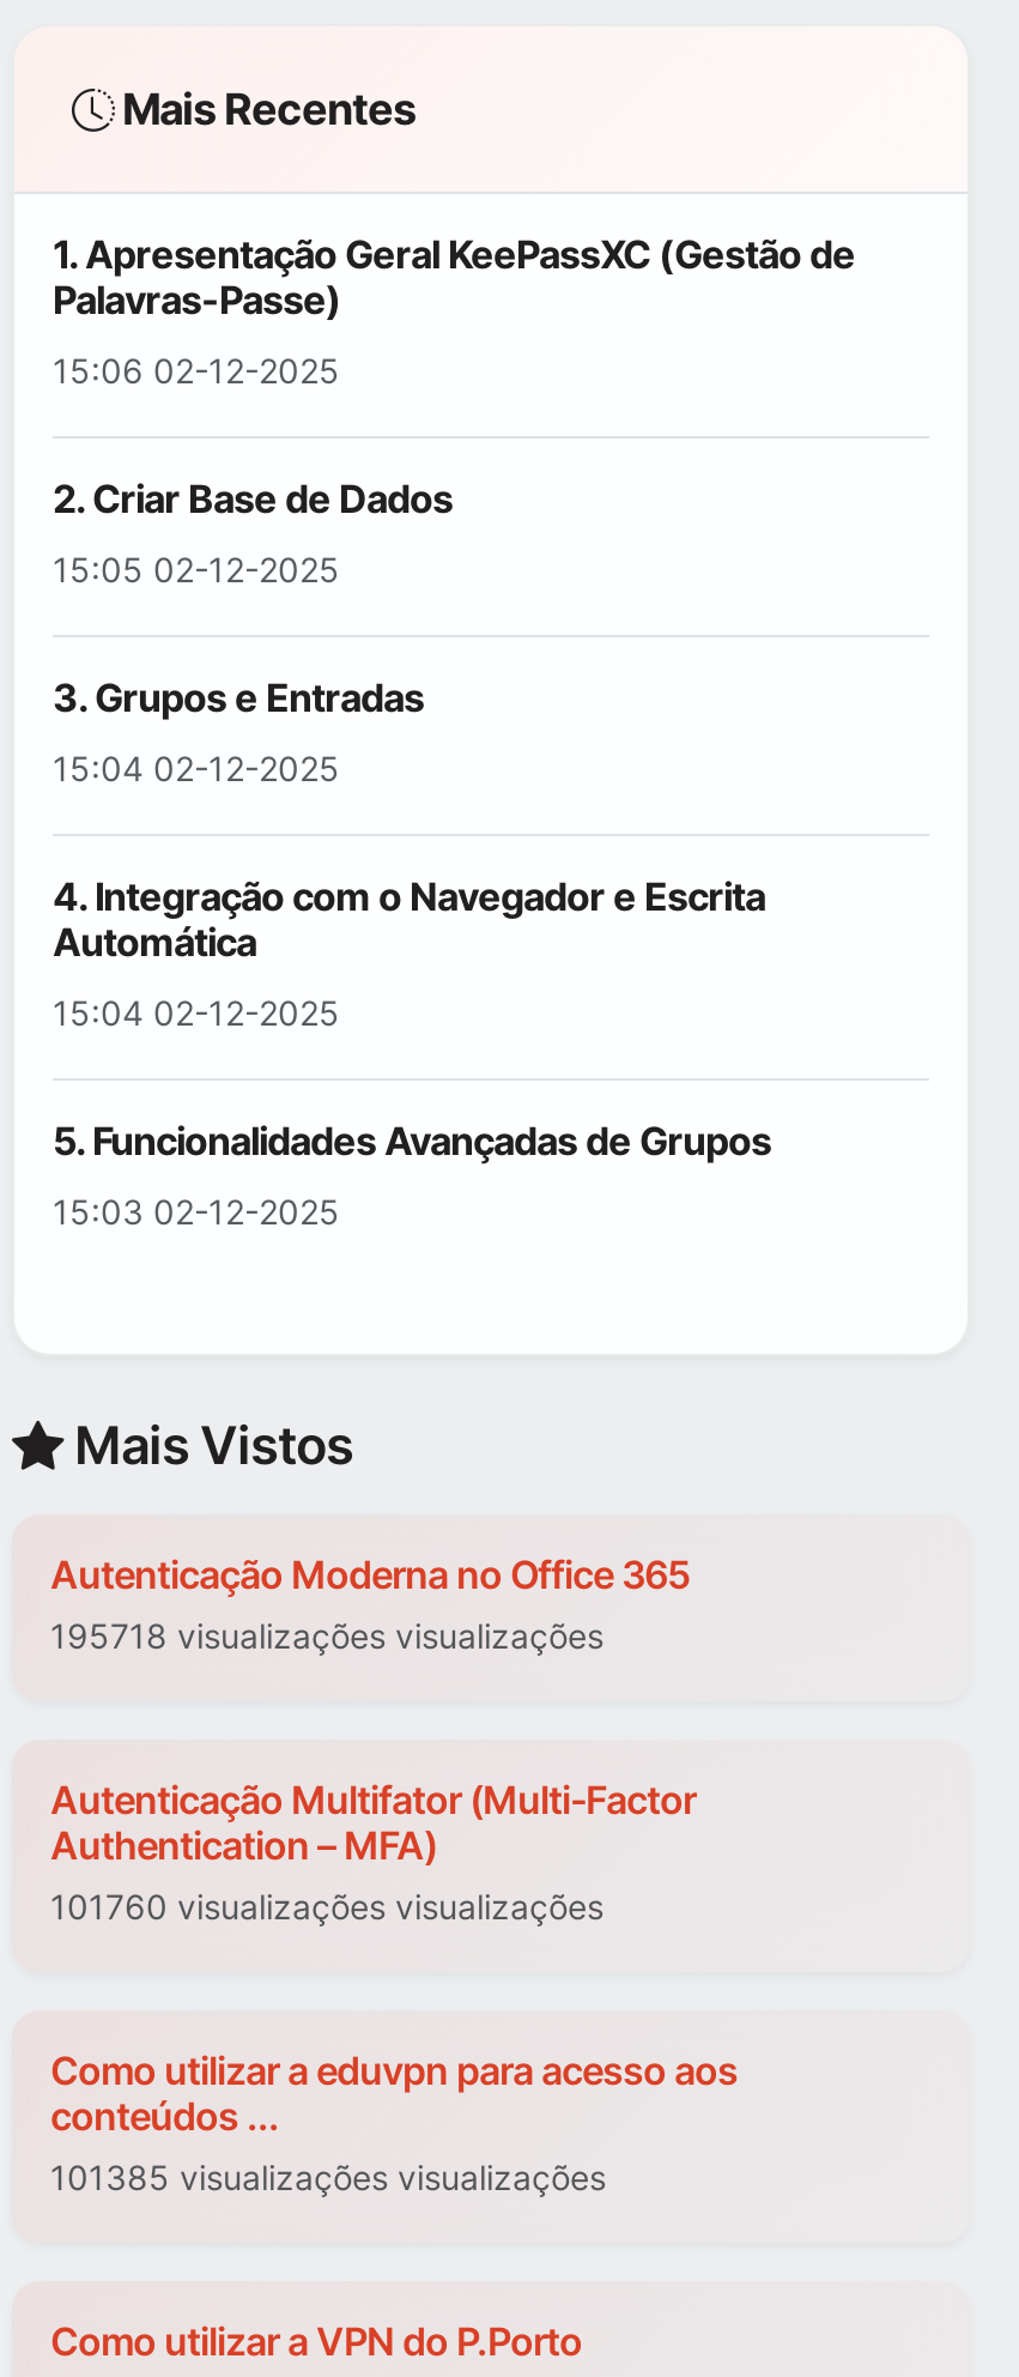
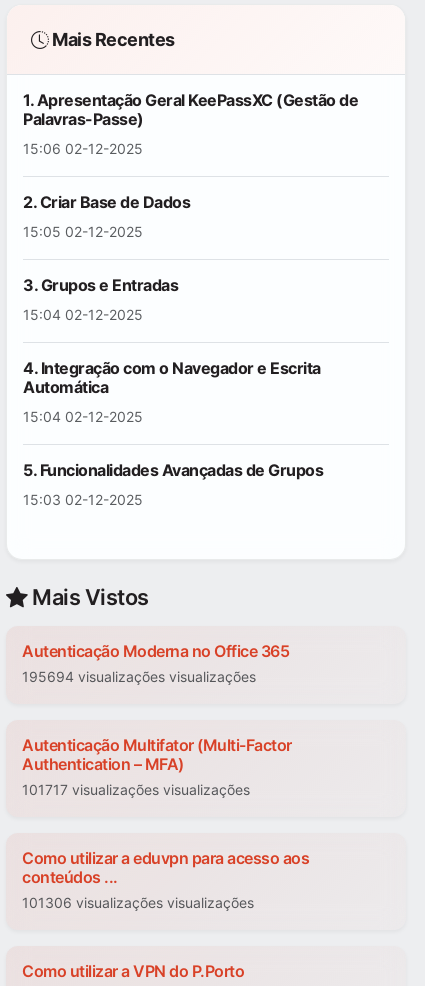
- 195718 visualizações visualizações
+ 195694 visualizações visualizações

- 101760 visualizações visualizações
+ 101717 visualizações visualizações

- 101385 visualizações visualizações
+ 101306 visualizações visualizações
